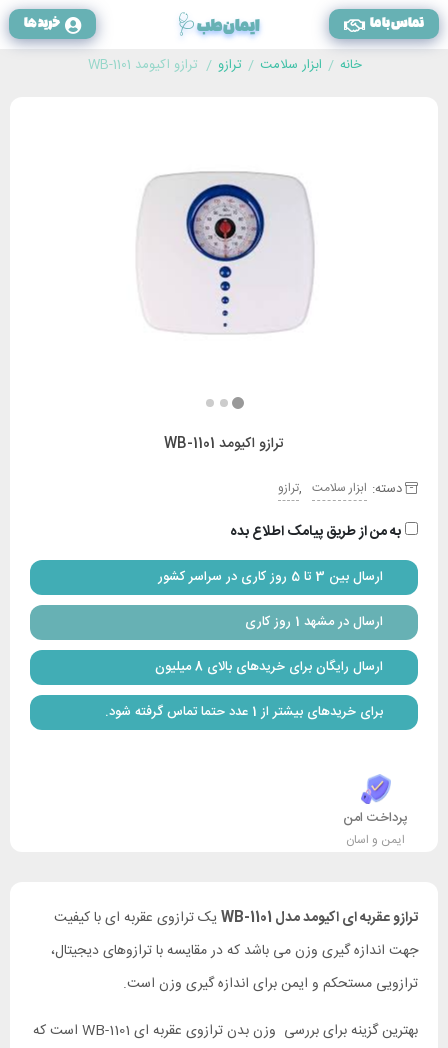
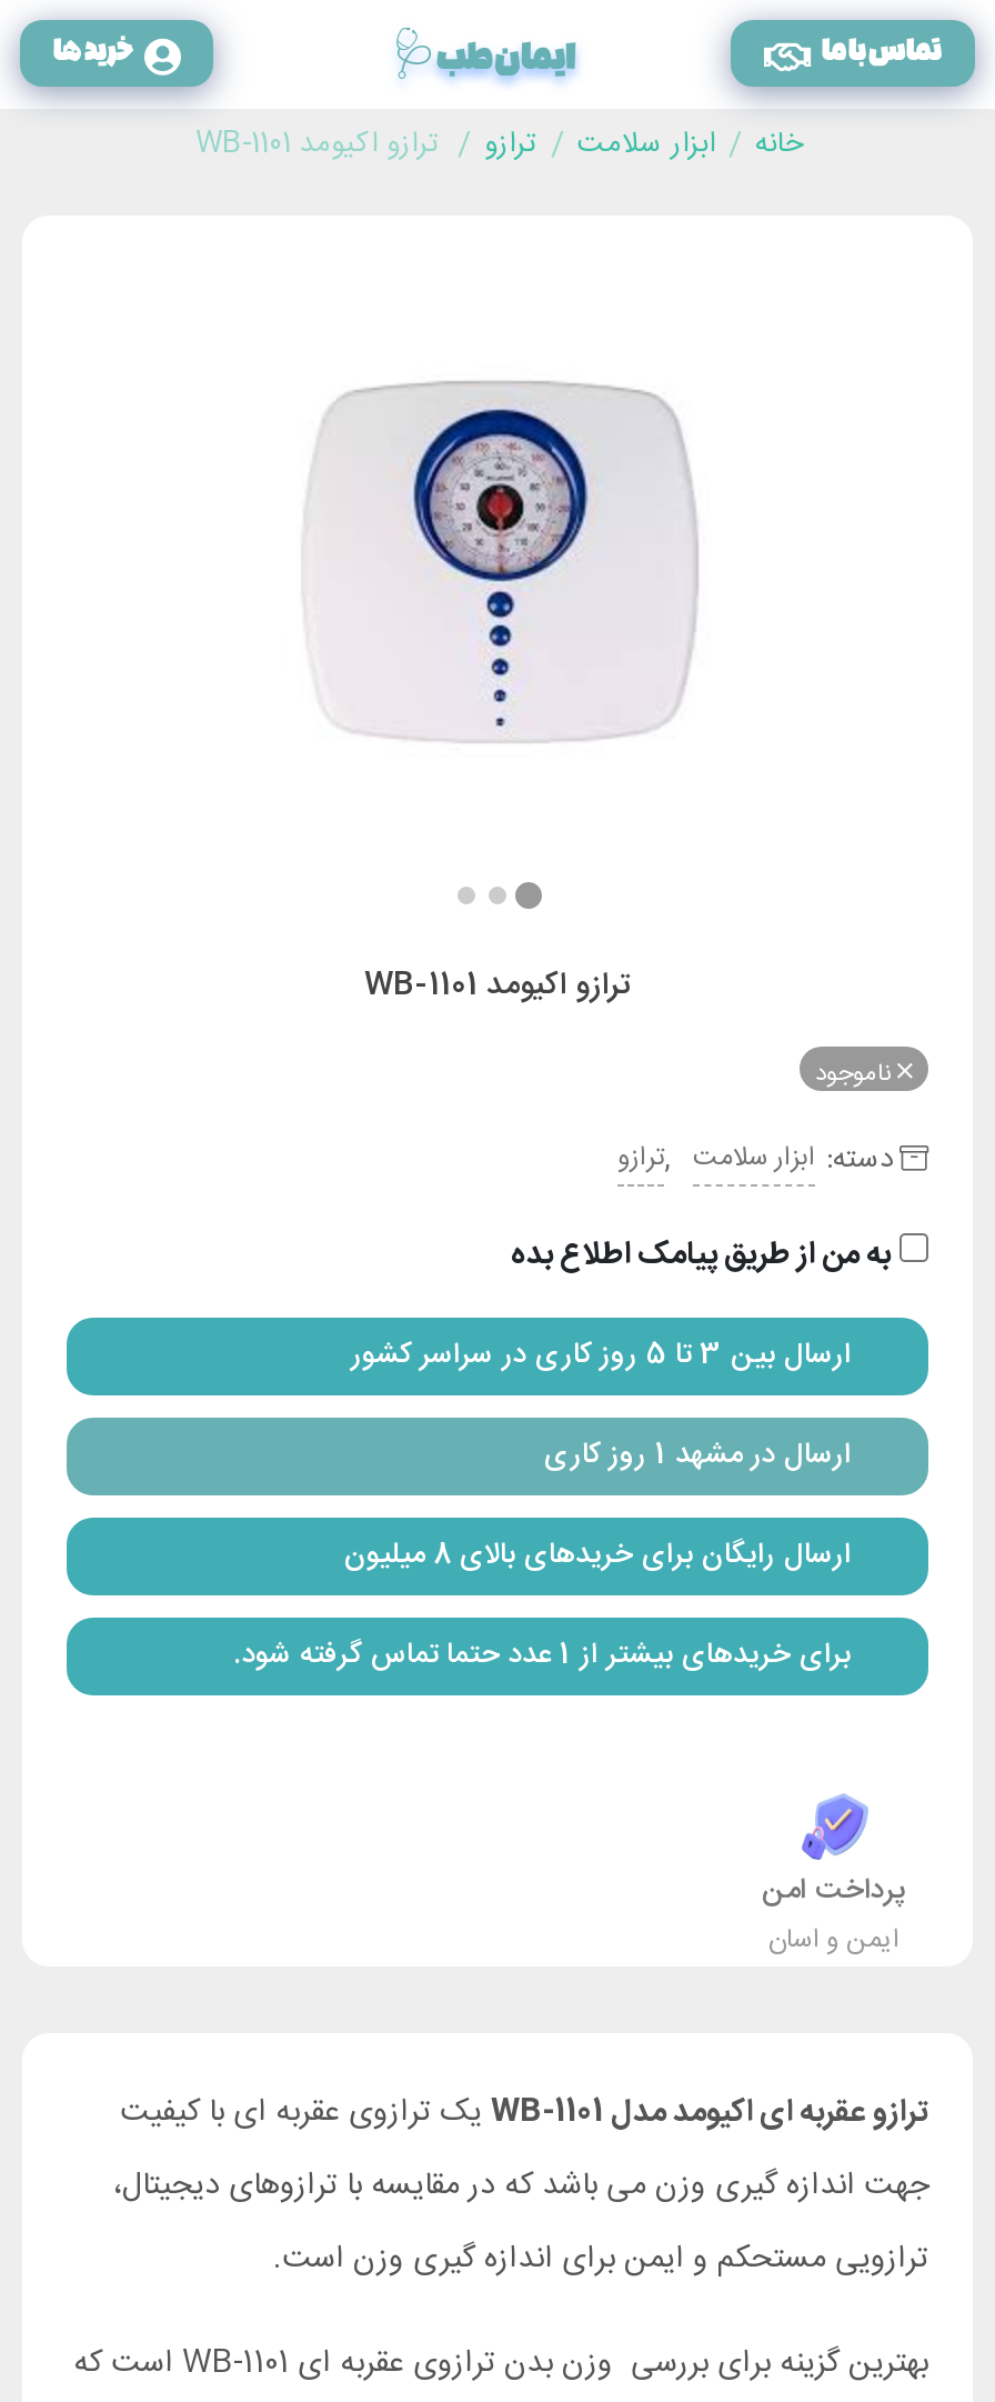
+ ناموجود
